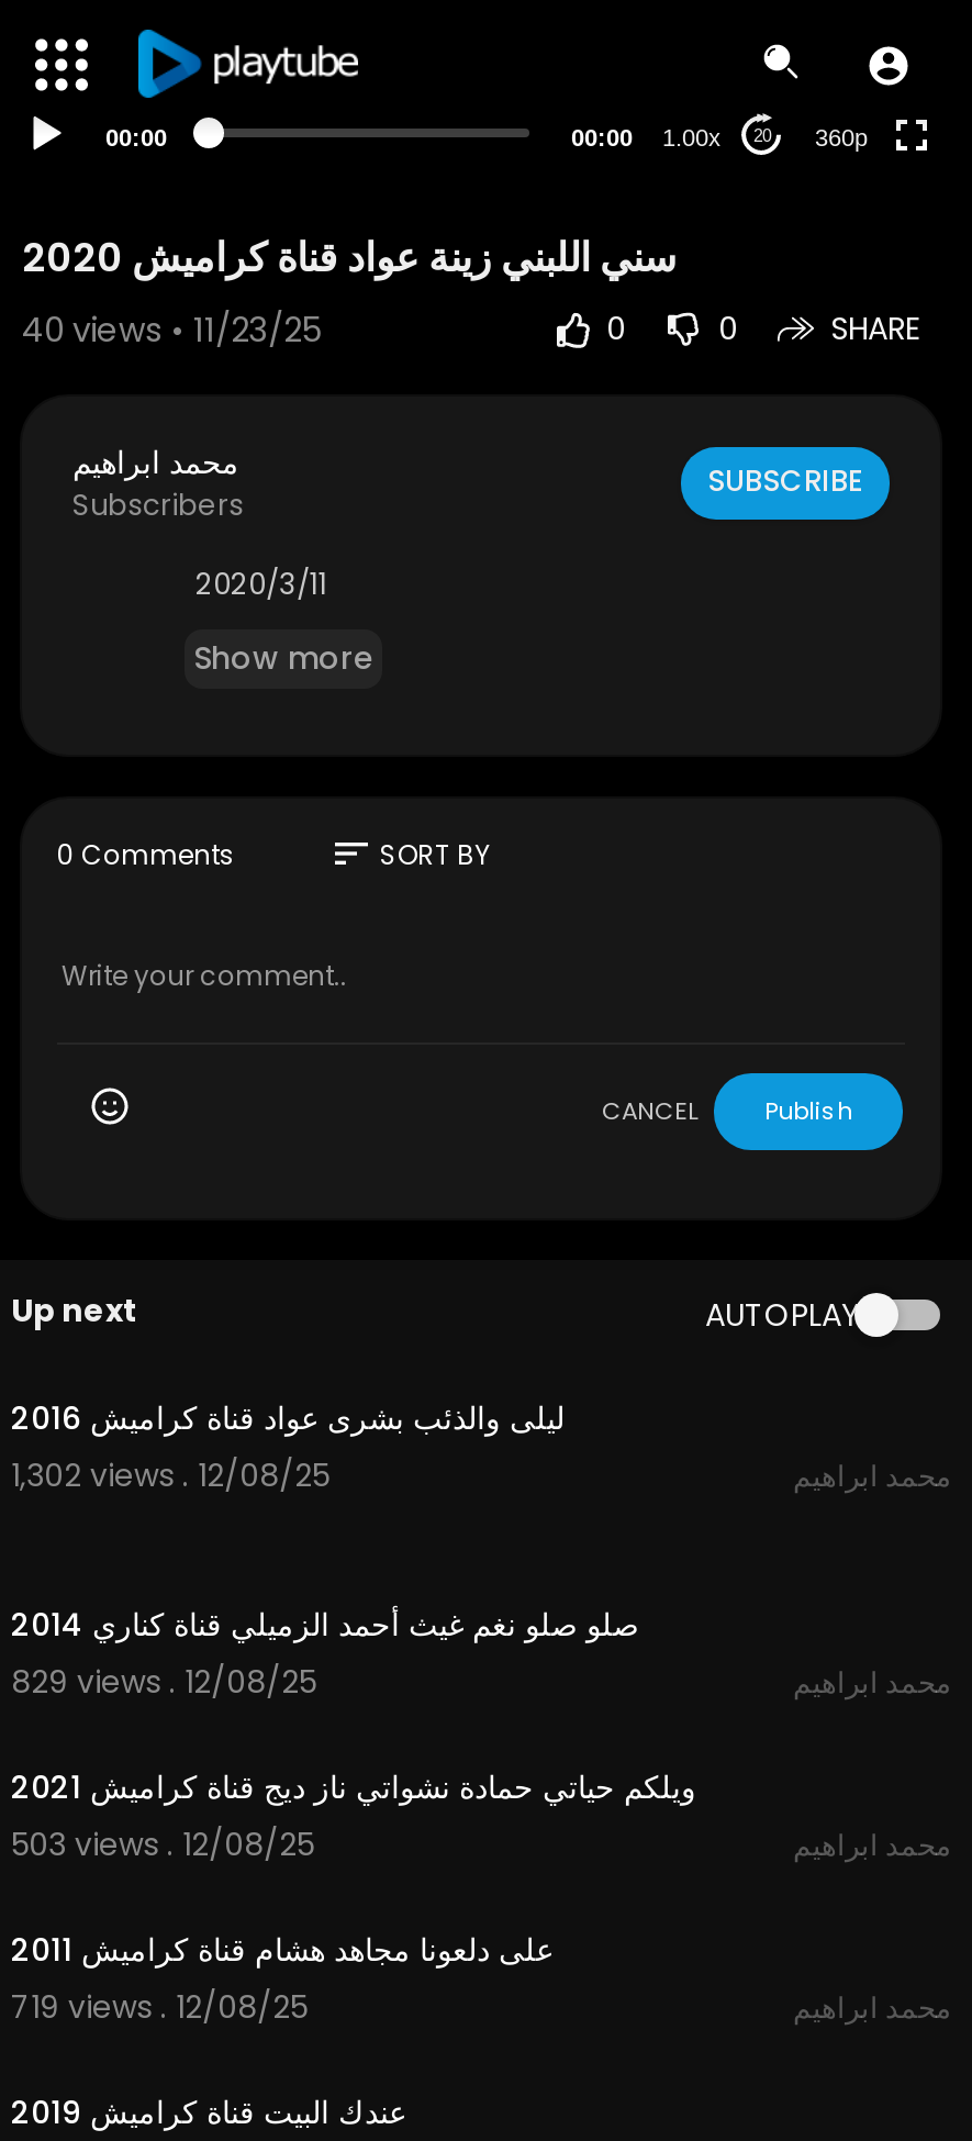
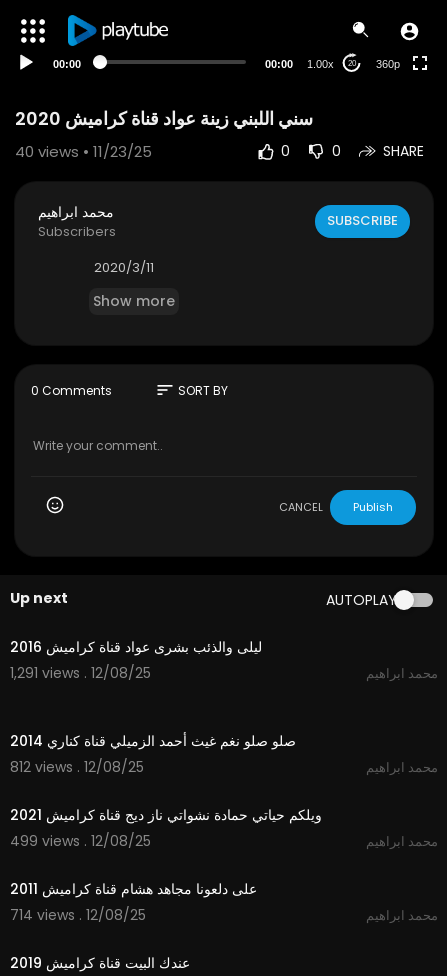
- 1,302 views . 12/08/25
+ 1,291 views . 12/08/25

- 829 views . 12/08/25
+ 812 views . 12/08/25

- 503 views . 12/08/25
+ 499 views . 12/08/25

- 719 views . 12/08/25
+ 714 views . 12/08/25
